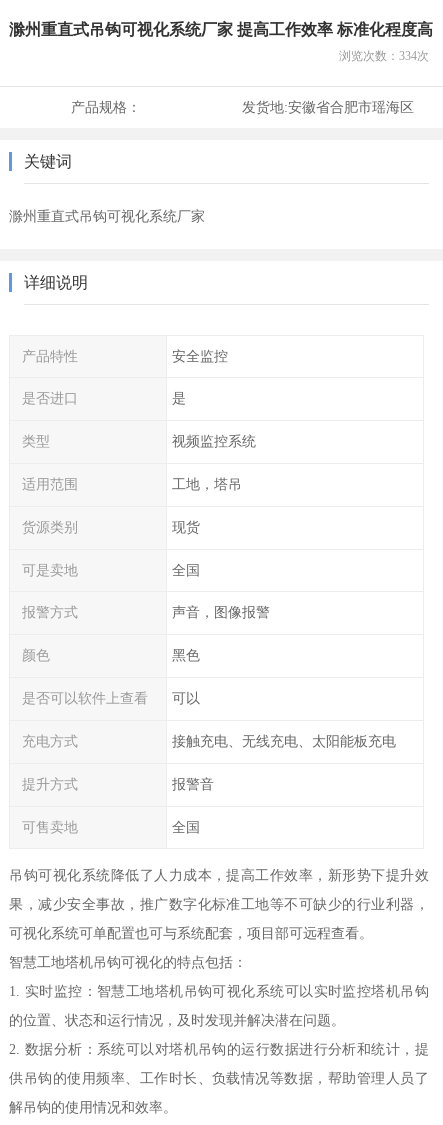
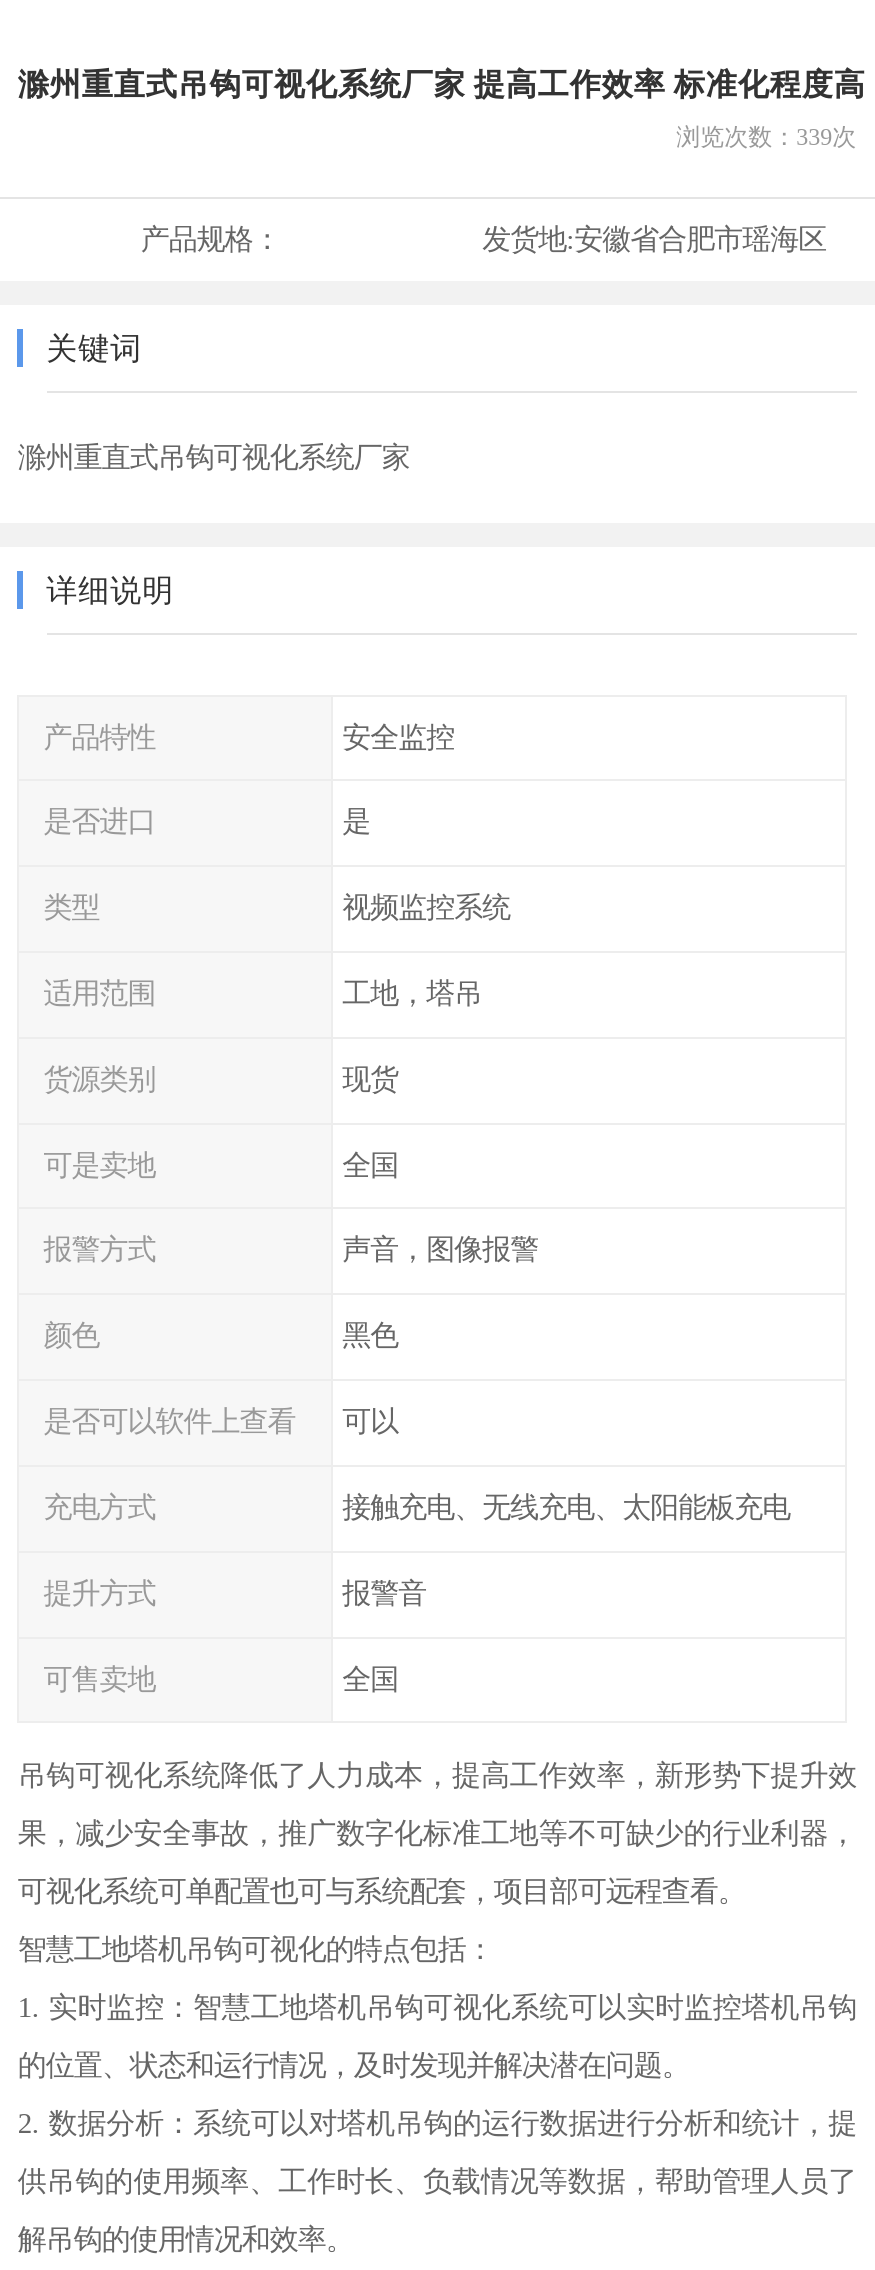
- 浏览次数：334次
+ 浏览次数：339次
